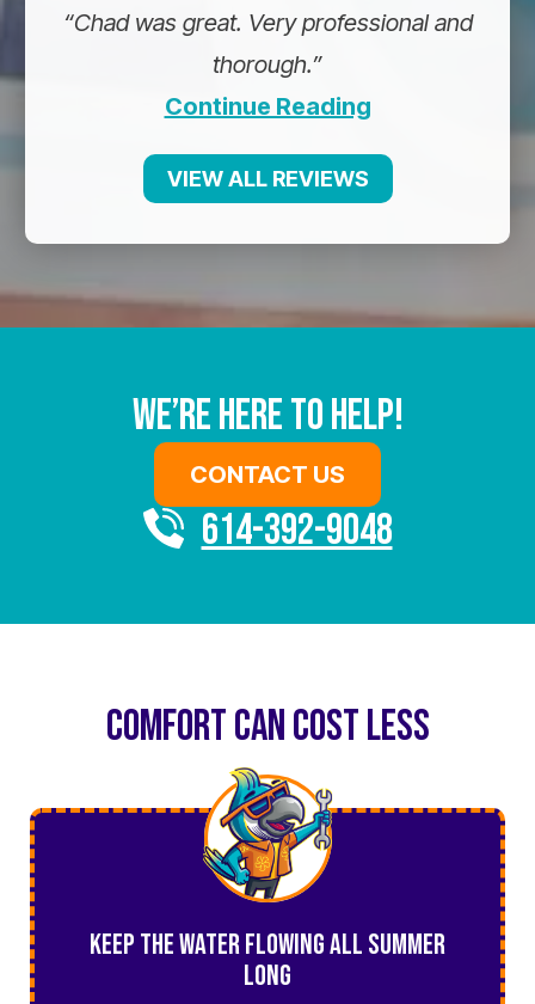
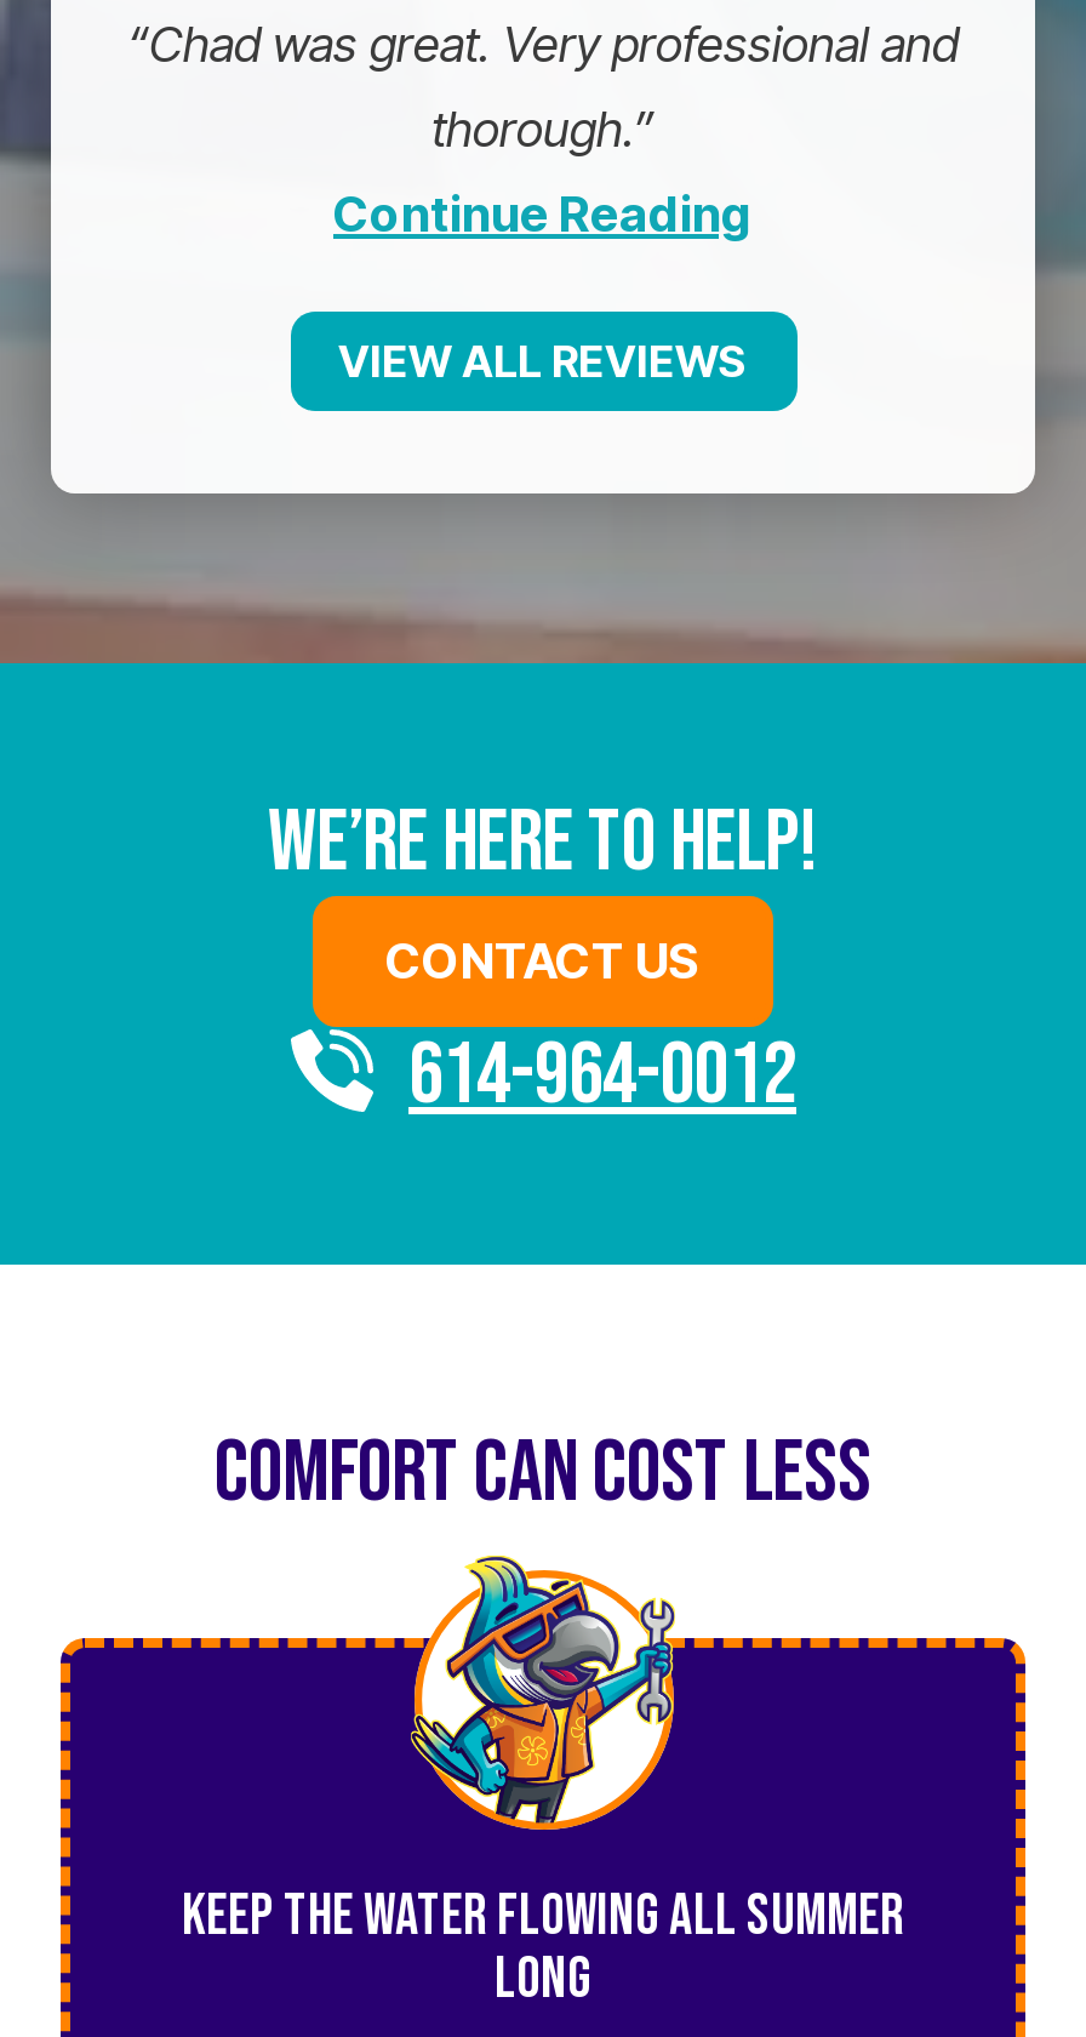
- 614-392-9048
+ 614-964-0012
